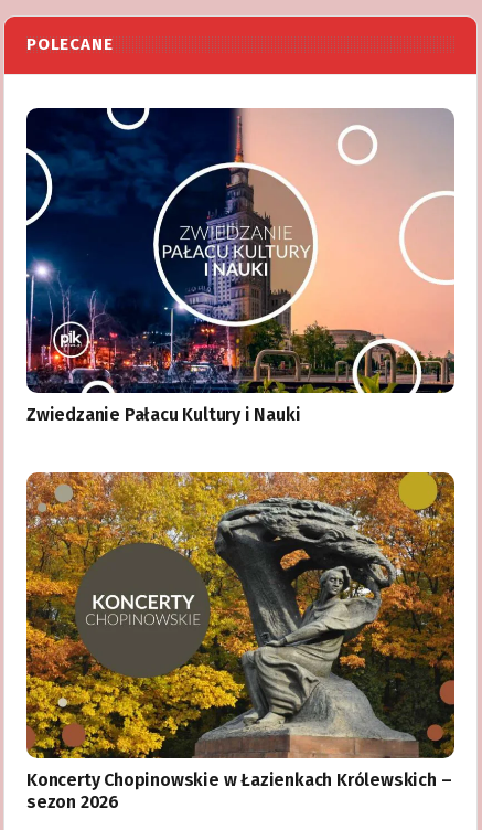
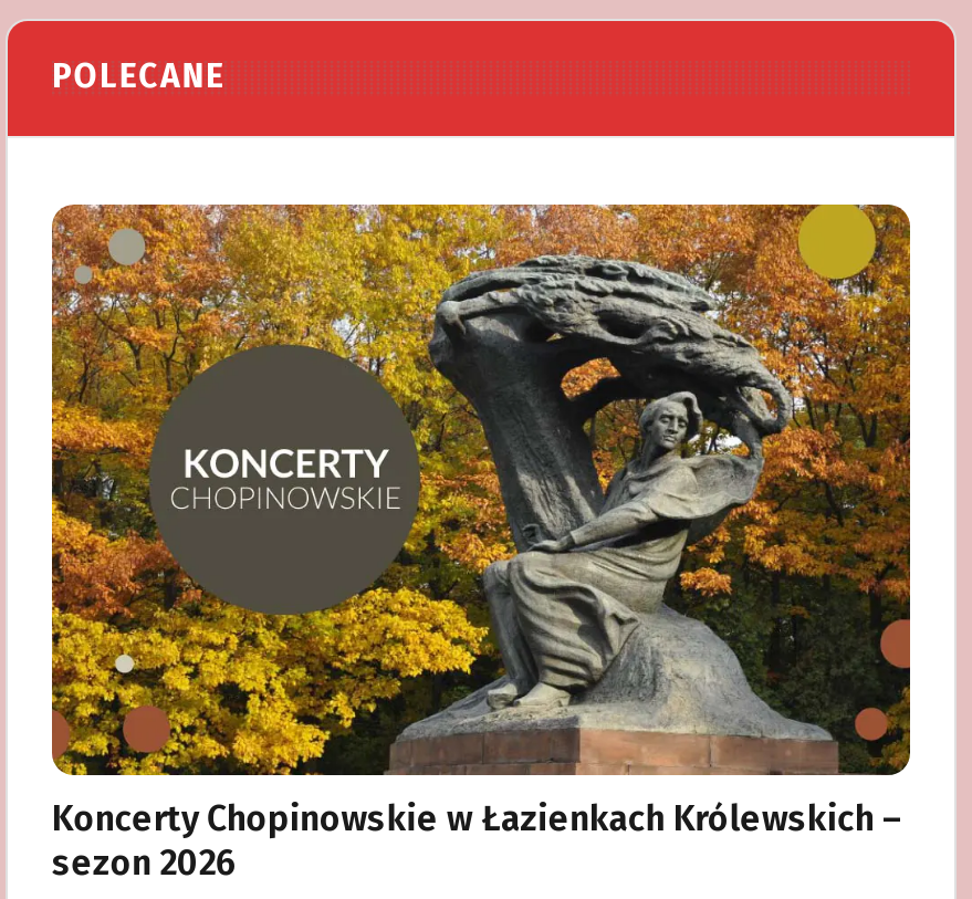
- [image]
- Zwiedzanie Pałacu Kultury i Nauki
